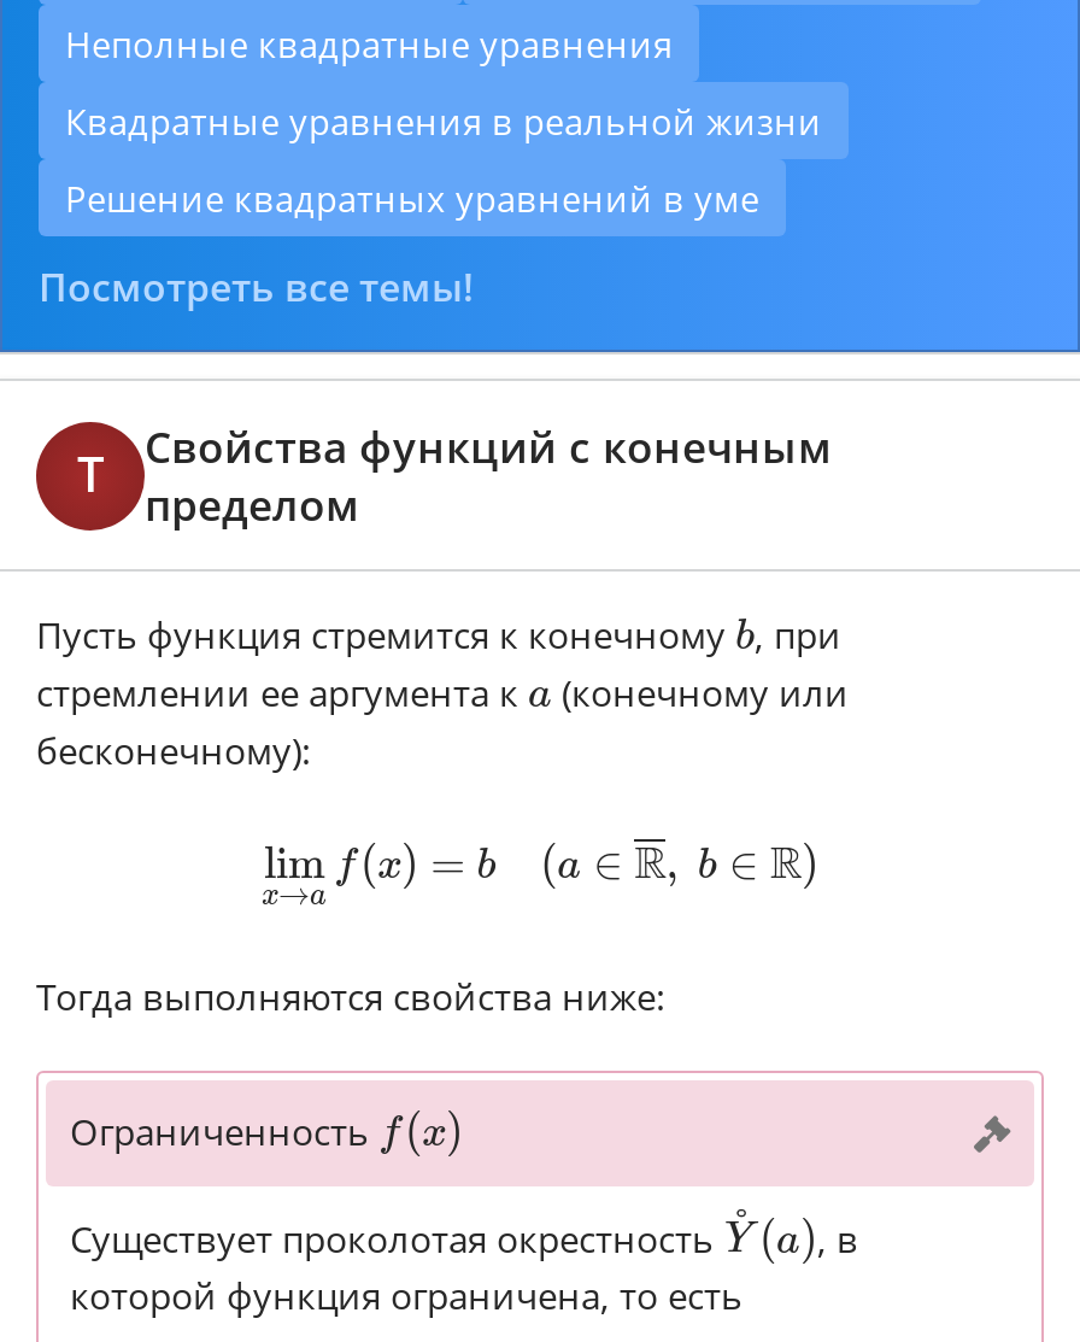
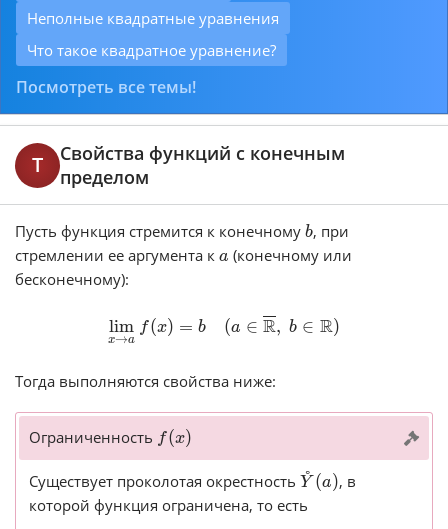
- Квадратные уравнения в реальной жизни
- Решение квадратных уравнений в уме
+ Что такое квадратное уравнение?
